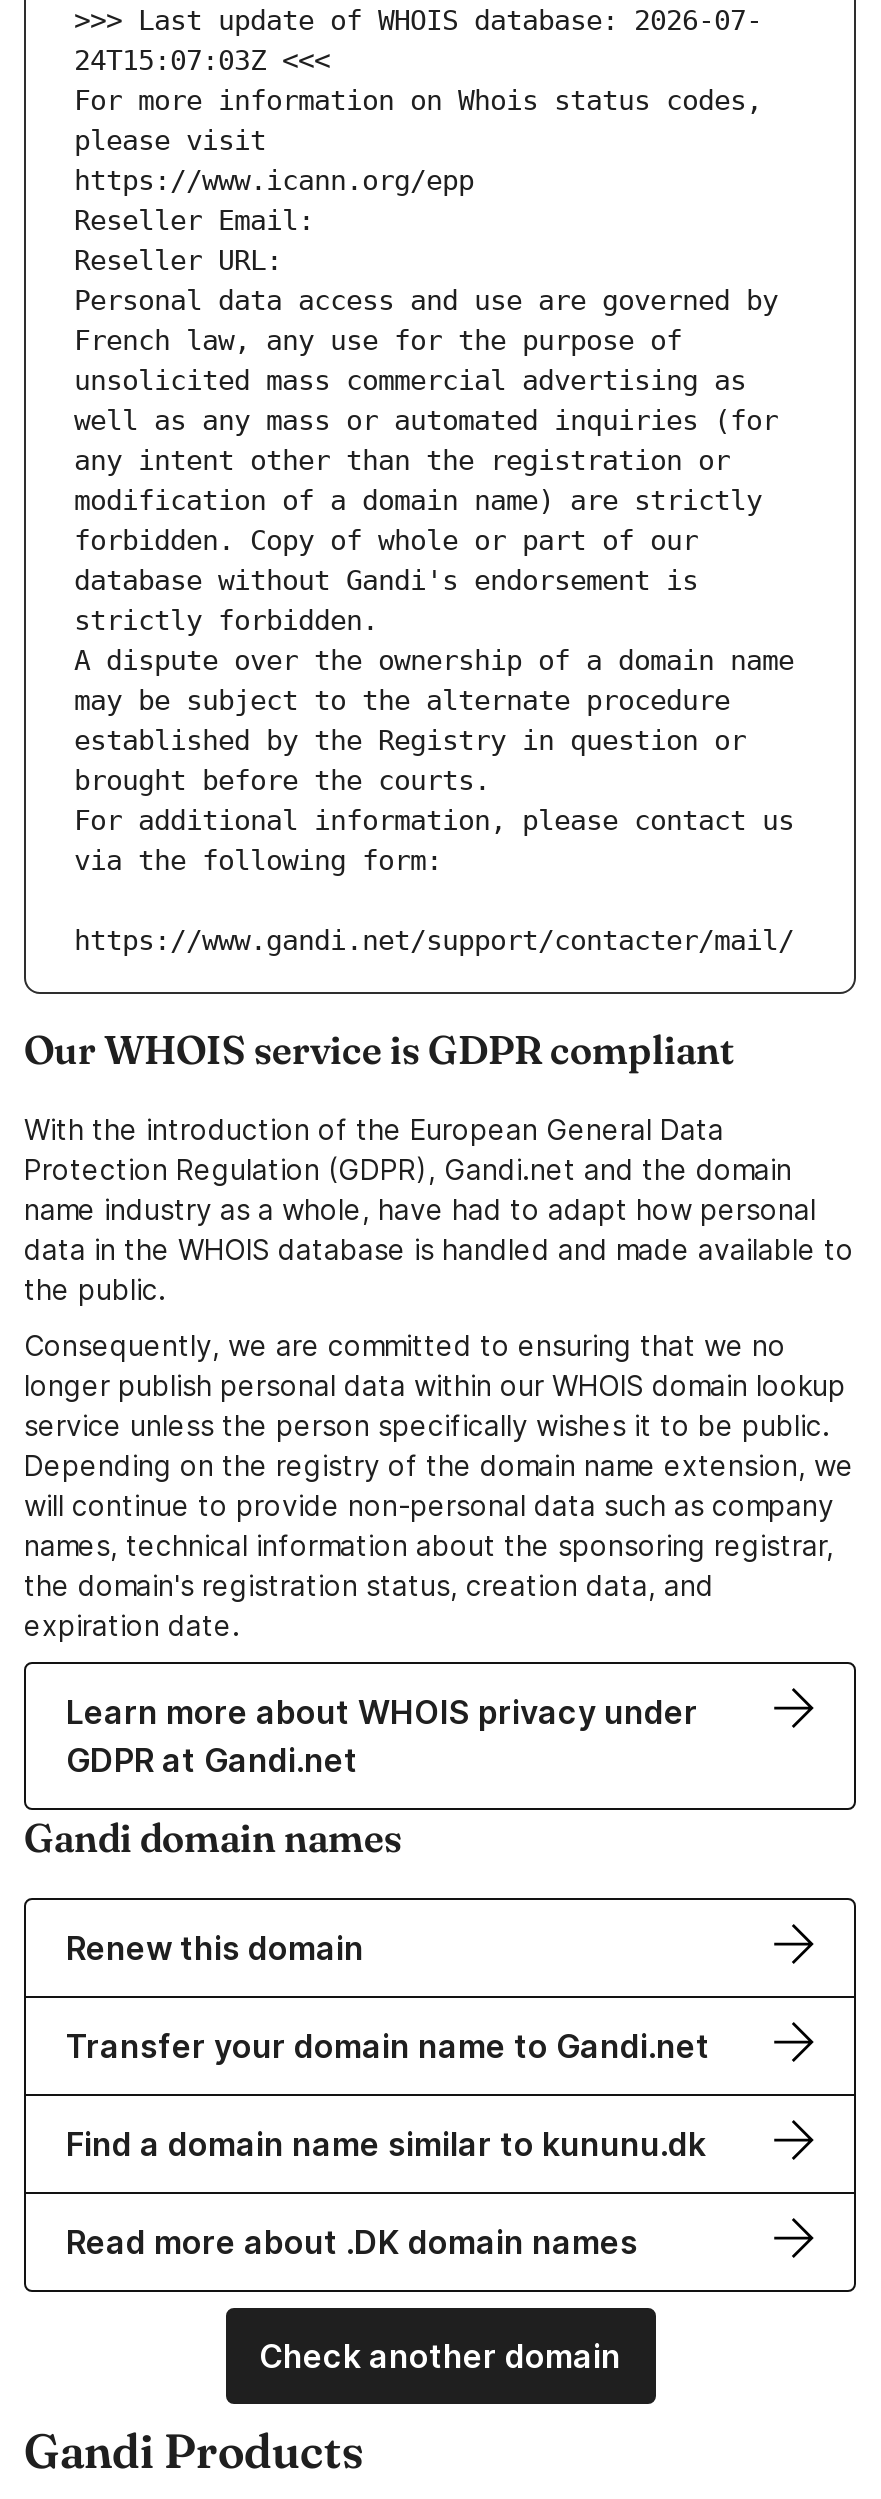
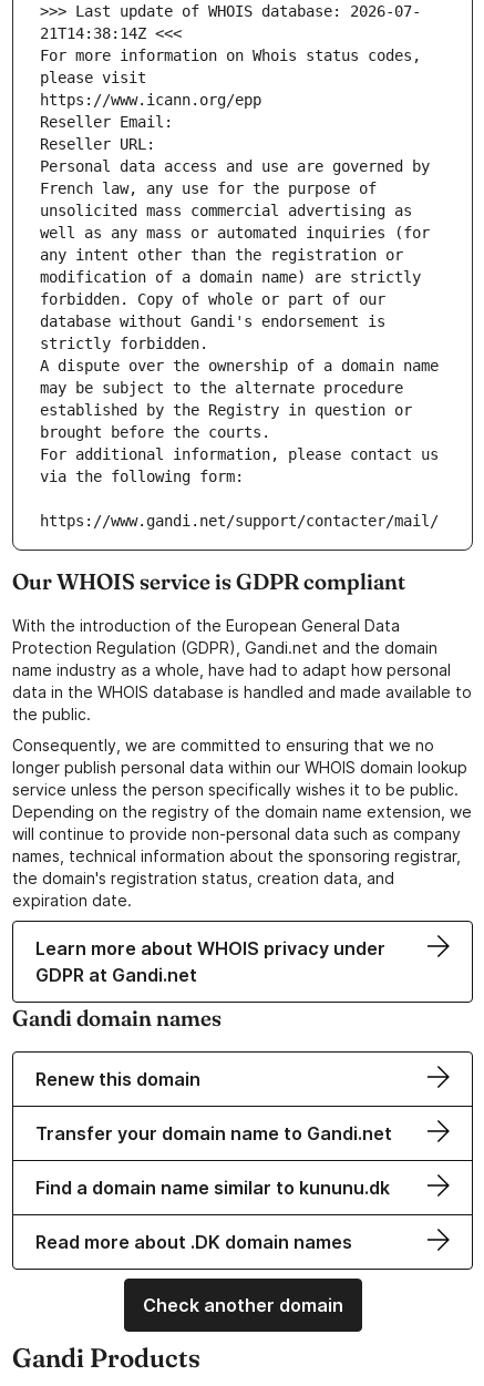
- 24T15:07:03Z <<<
+ 21T14:38:14Z <<<
